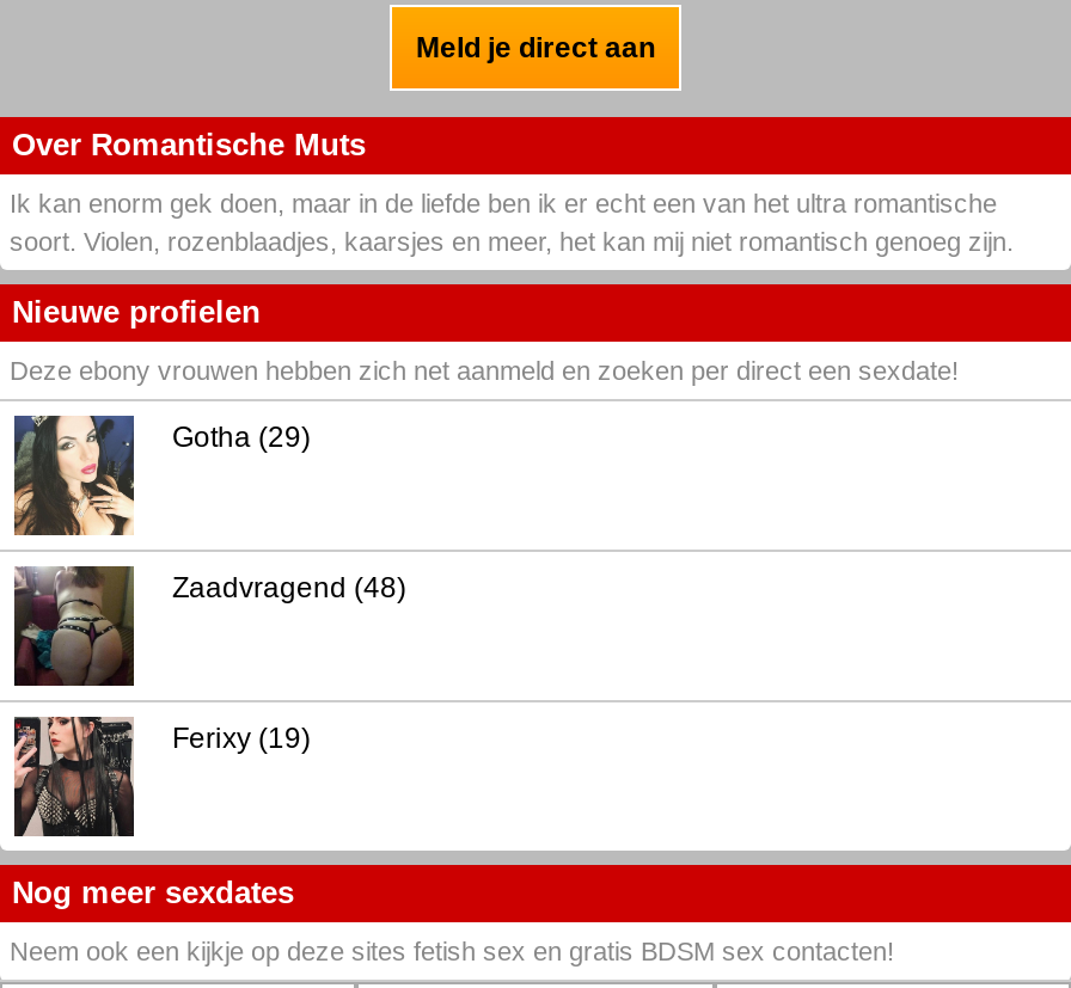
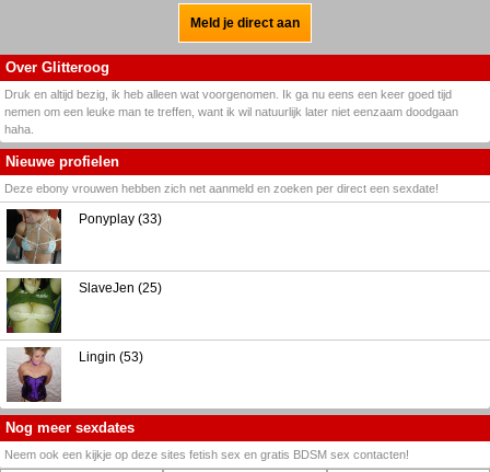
- Over Romantische Muts
+ Over Glitteroog

- Ik kan enorm gek doen, maar in de liefde ben ik er echt een van het ultra romantische
- soort. Violen, rozenblaadjes, kaarsjes en meer, het kan mij niet romantisch genoeg zijn.
+ Druk en altijd bezig, ik heb alleen wat voorgenomen. Ik ga nu eens een keer goed tijd
+ nemen om een leuke man te treffen, want ik wil natuurlijk later niet eenzaam doodgaan
+ haha.

- [image]
- Gotha (29)
+ [image]
+ Ponyplay (33)

- [image]
- Zaadvragend (48)
+ [image]
+ SlaveJen (25)

- [image]
- Ferixy (19)
+ [image]
+ Lingin (53)
